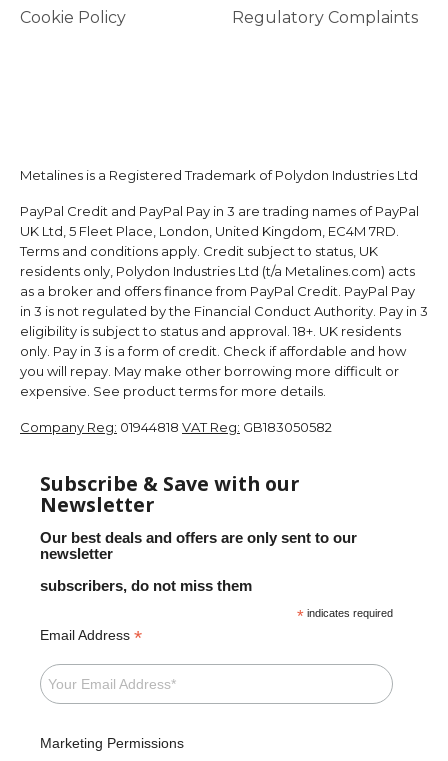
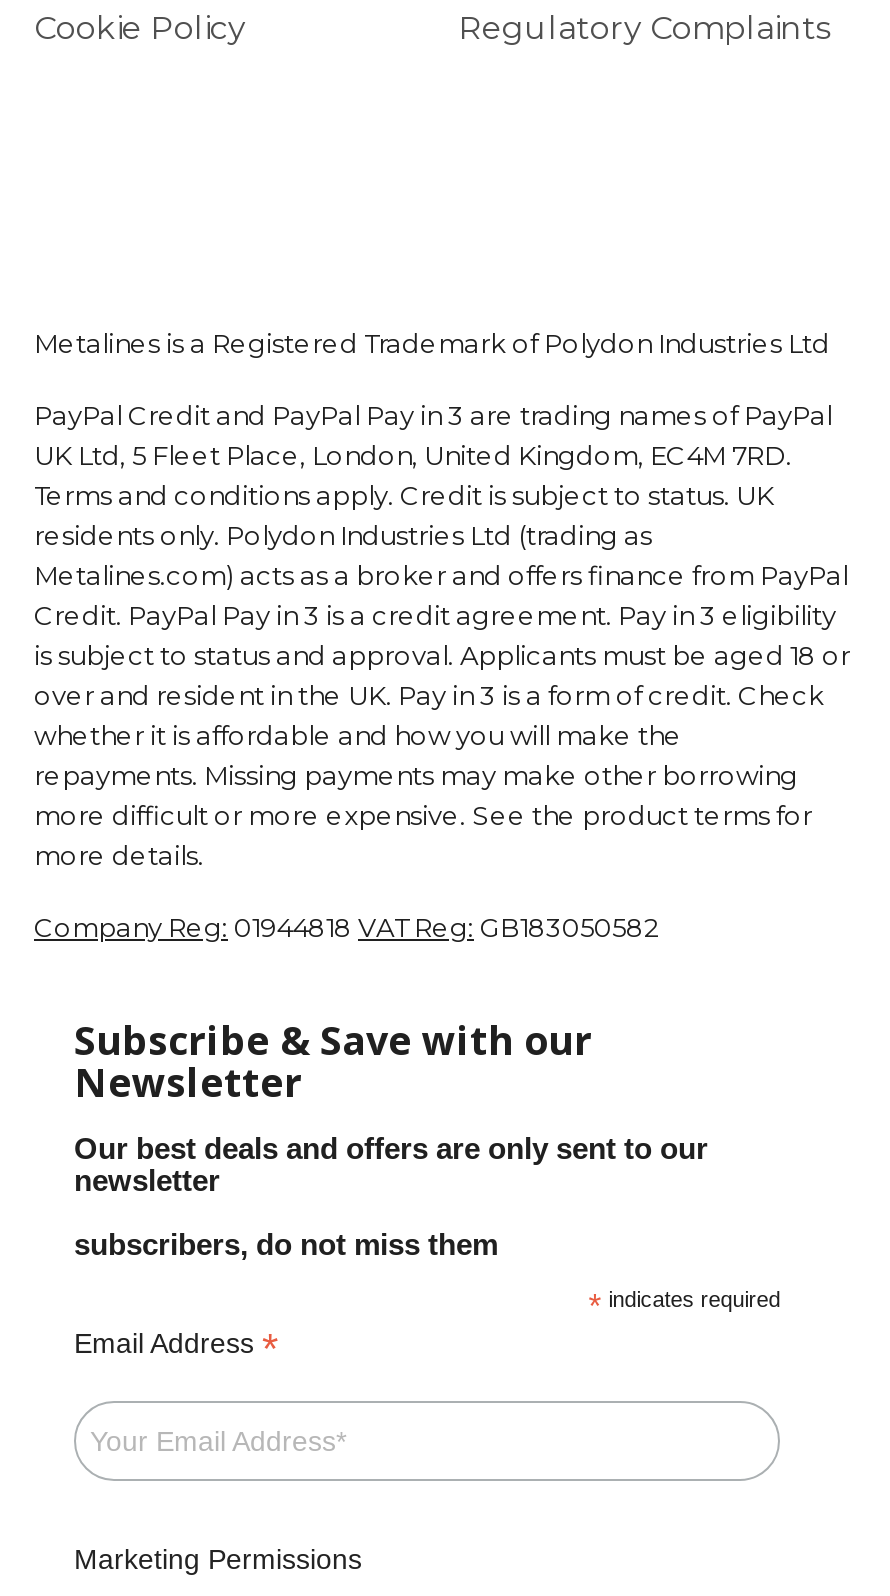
- Terms and conditions apply. Credit subject to status, UK
- residents only, Polydon Industries Ltd (t/a Metalines.com) acts
- as a broker and offers finance from PayPal Credit. PayPal Pay
- in 3 is not regulated by the Financial Conduct Authority. Pay in 3
- eligibility is subject to status and approval. 18+. UK residents
- only. Pay in 3 is a form of credit. Check if affordable and how
- you will repay. May make other borrowing more difficult or
- expensive. See product terms for more details.
+ Terms and conditions apply. Credit is subject to status. UK
+ residents only. Polydon Industries Ltd (trading as
+ Metalines.com) acts as a broker and offers finance from PayPal
+ Credit. PayPal Pay in 3 is a credit agreement. Pay in 3 eligibility
+ is subject to status and approval. Applicants must be aged 18 or
+ over and resident in the UK. Pay in 3 is a form of credit. Check
+ whether it is affordable and how you will make the
+ repayments. Missing payments may make other borrowing
+ more difficult or more expensive. See the product terms for
+ more details.
